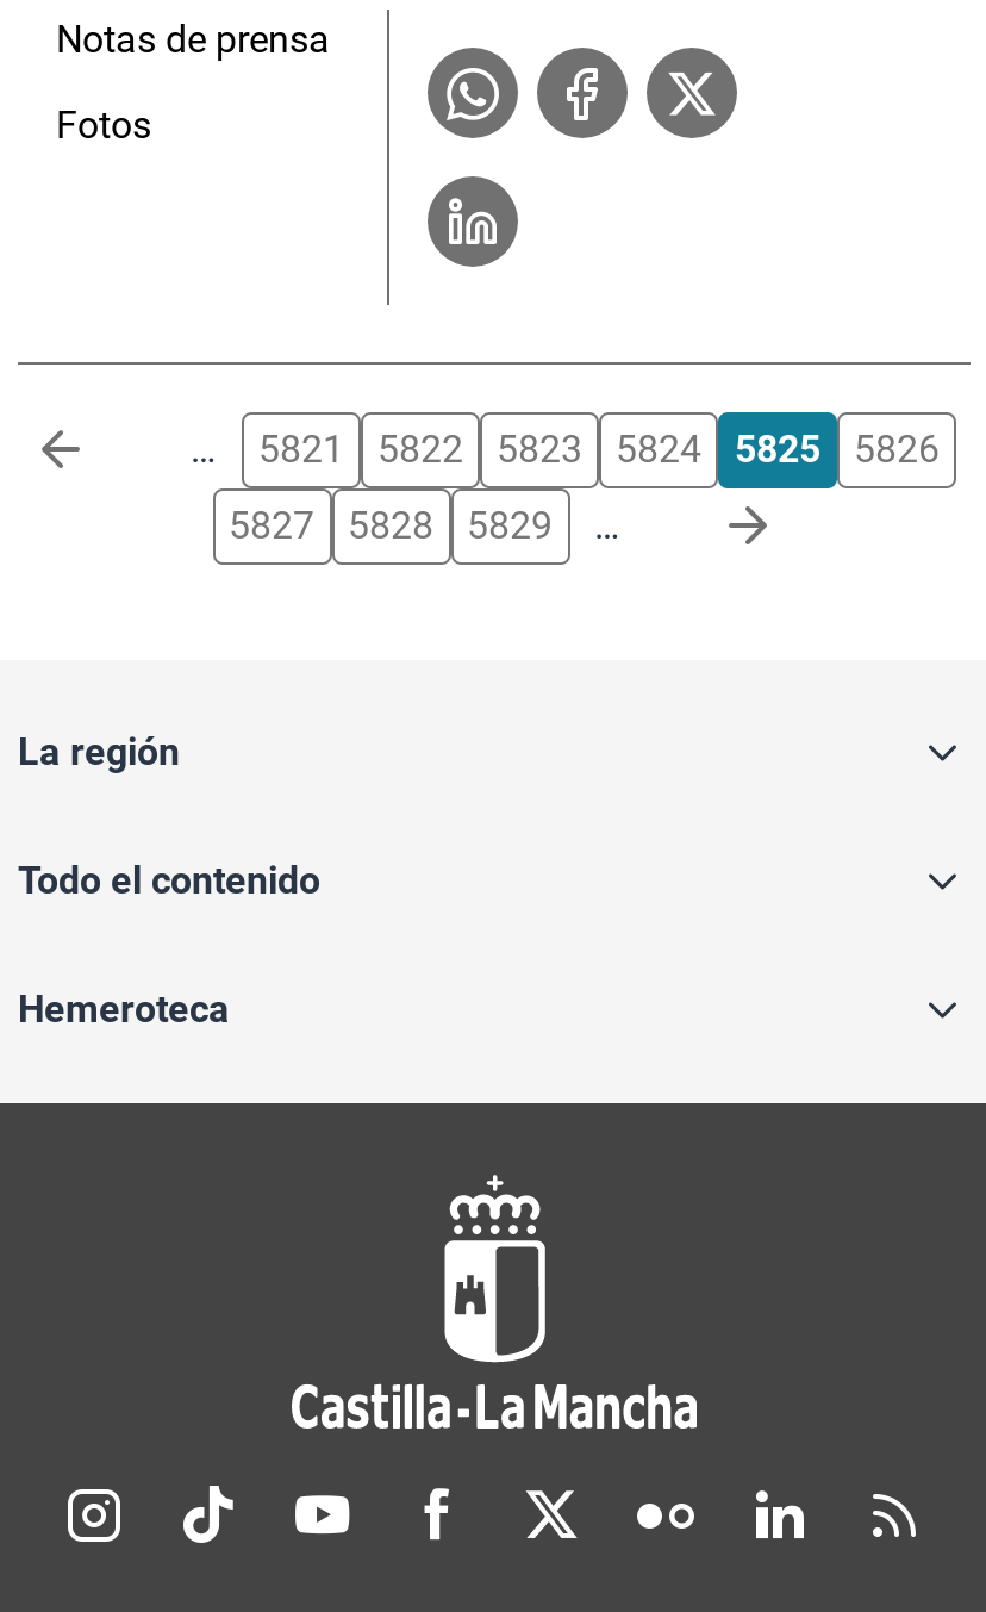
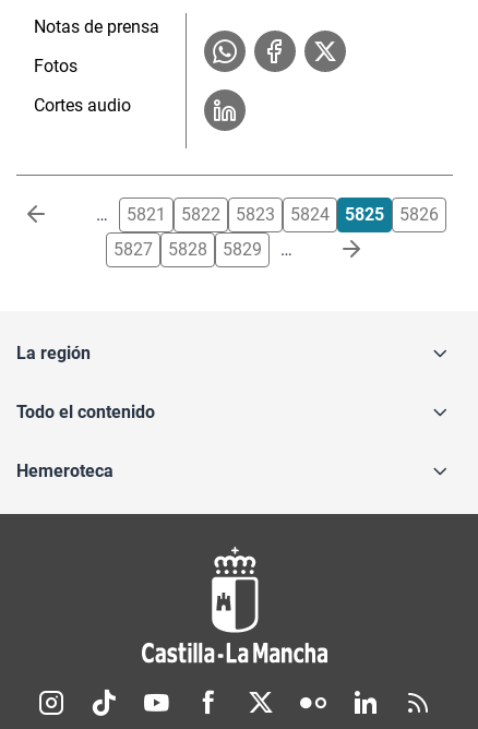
+ Cortes audio
